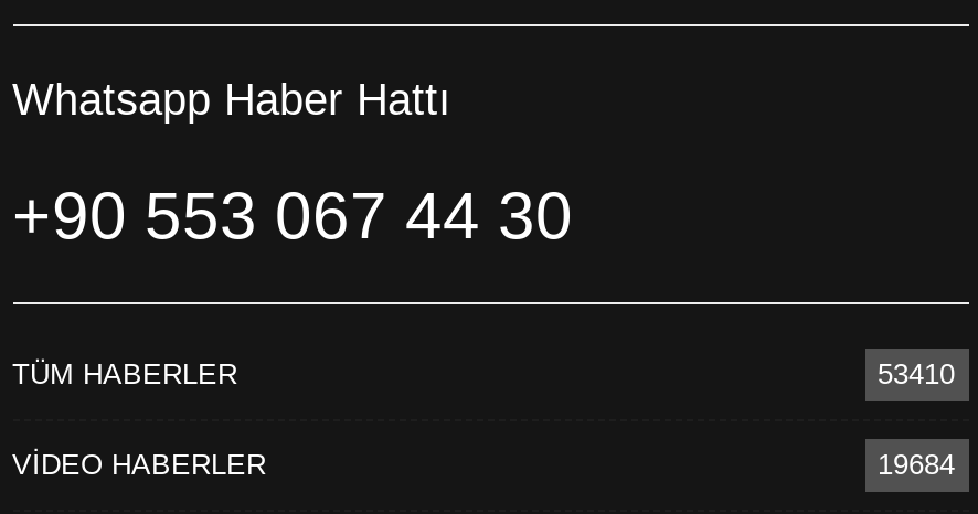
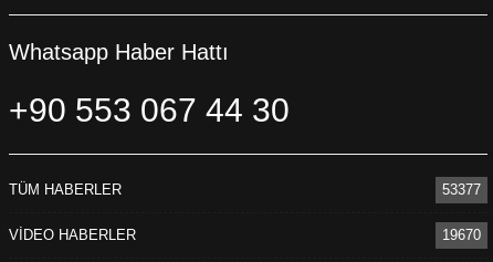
- 53410
+ 53377

- 19684
+ 19670
